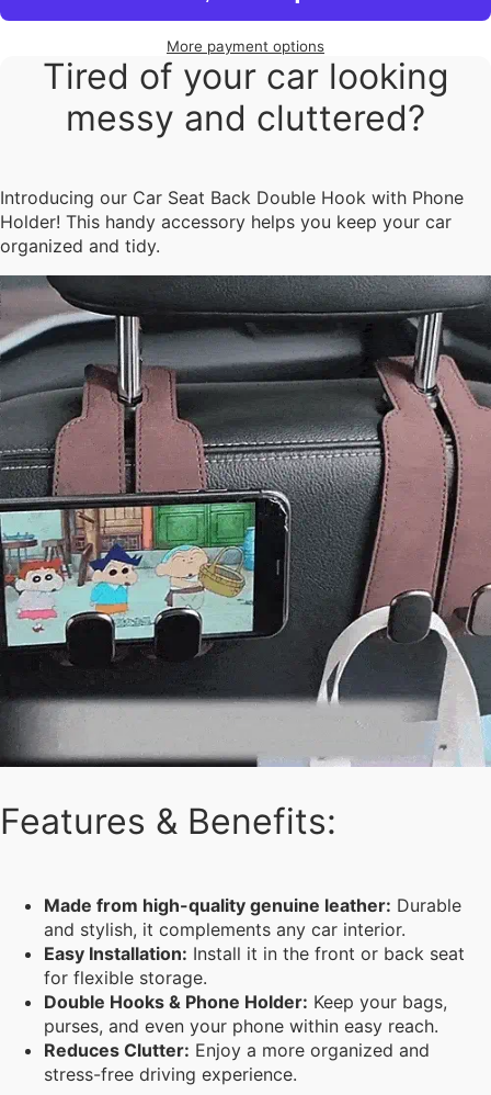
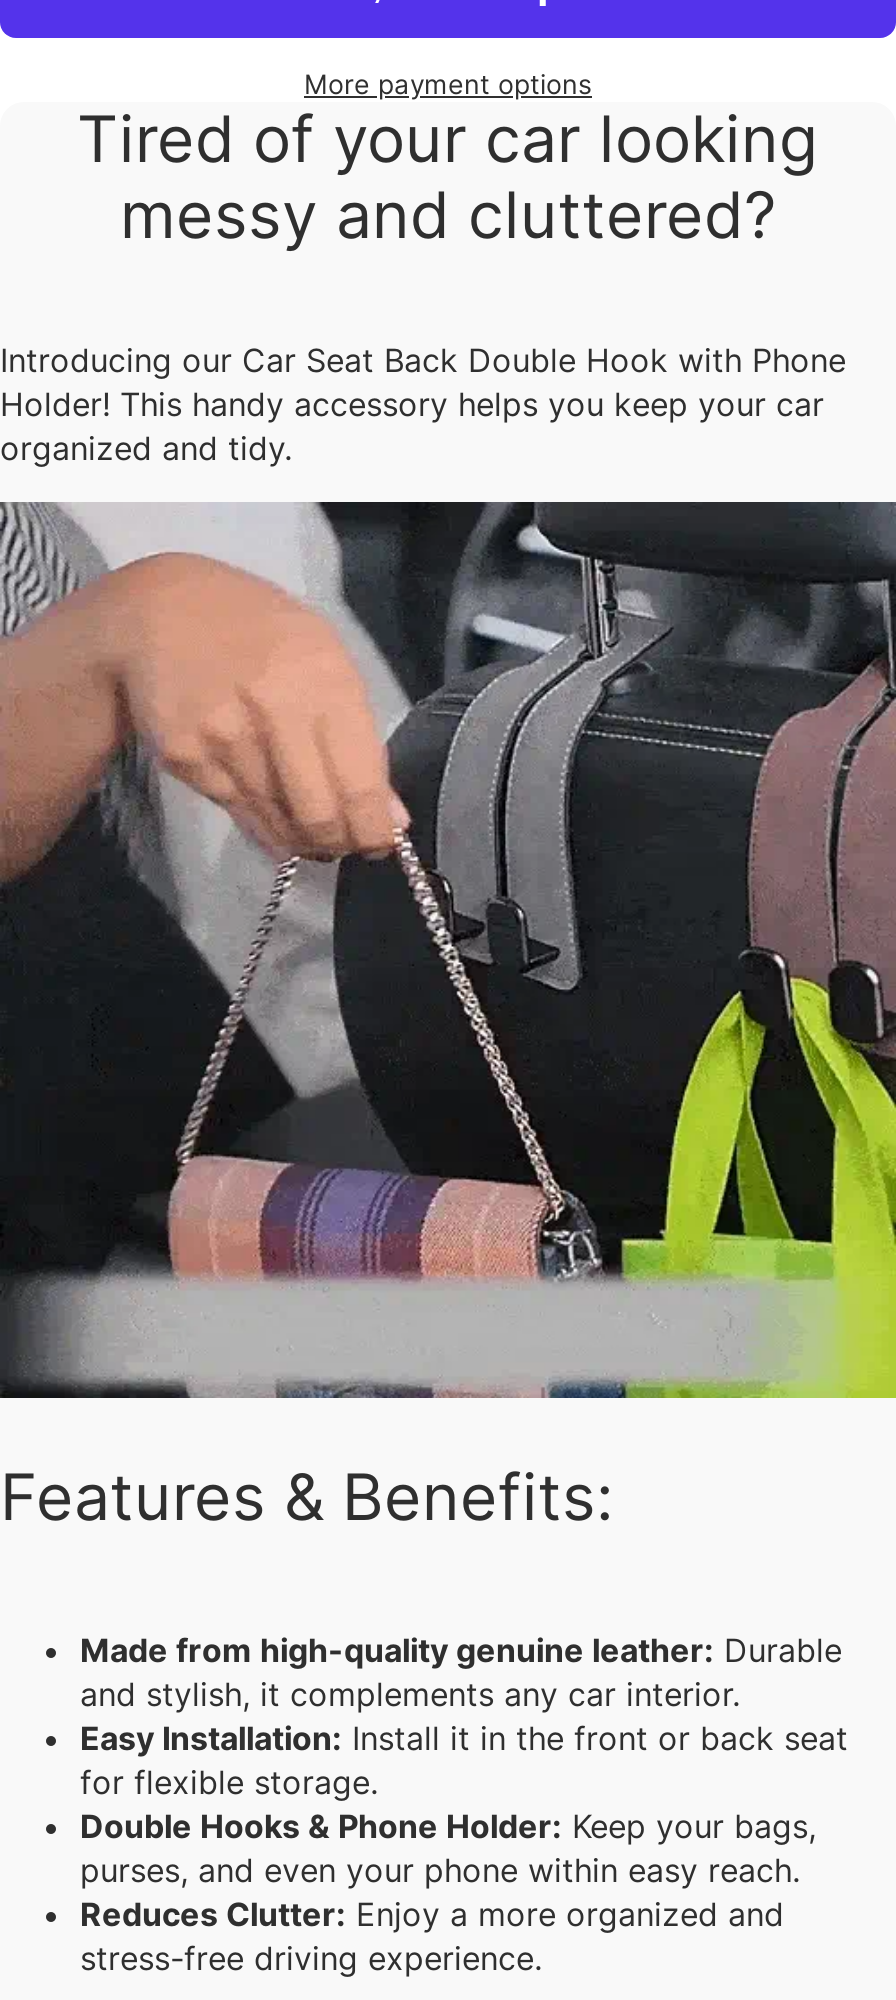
- [image]
+ [image]
